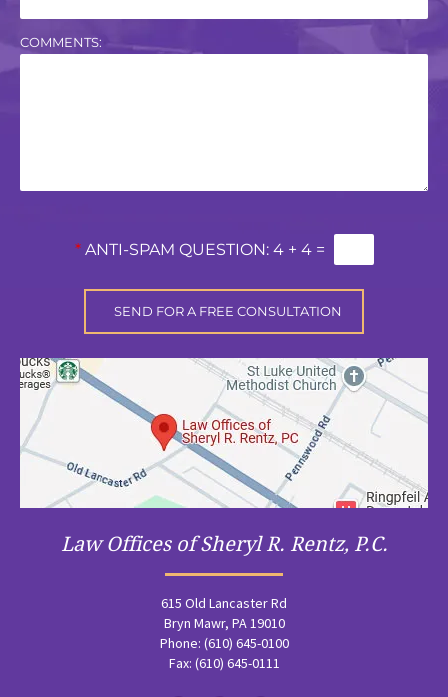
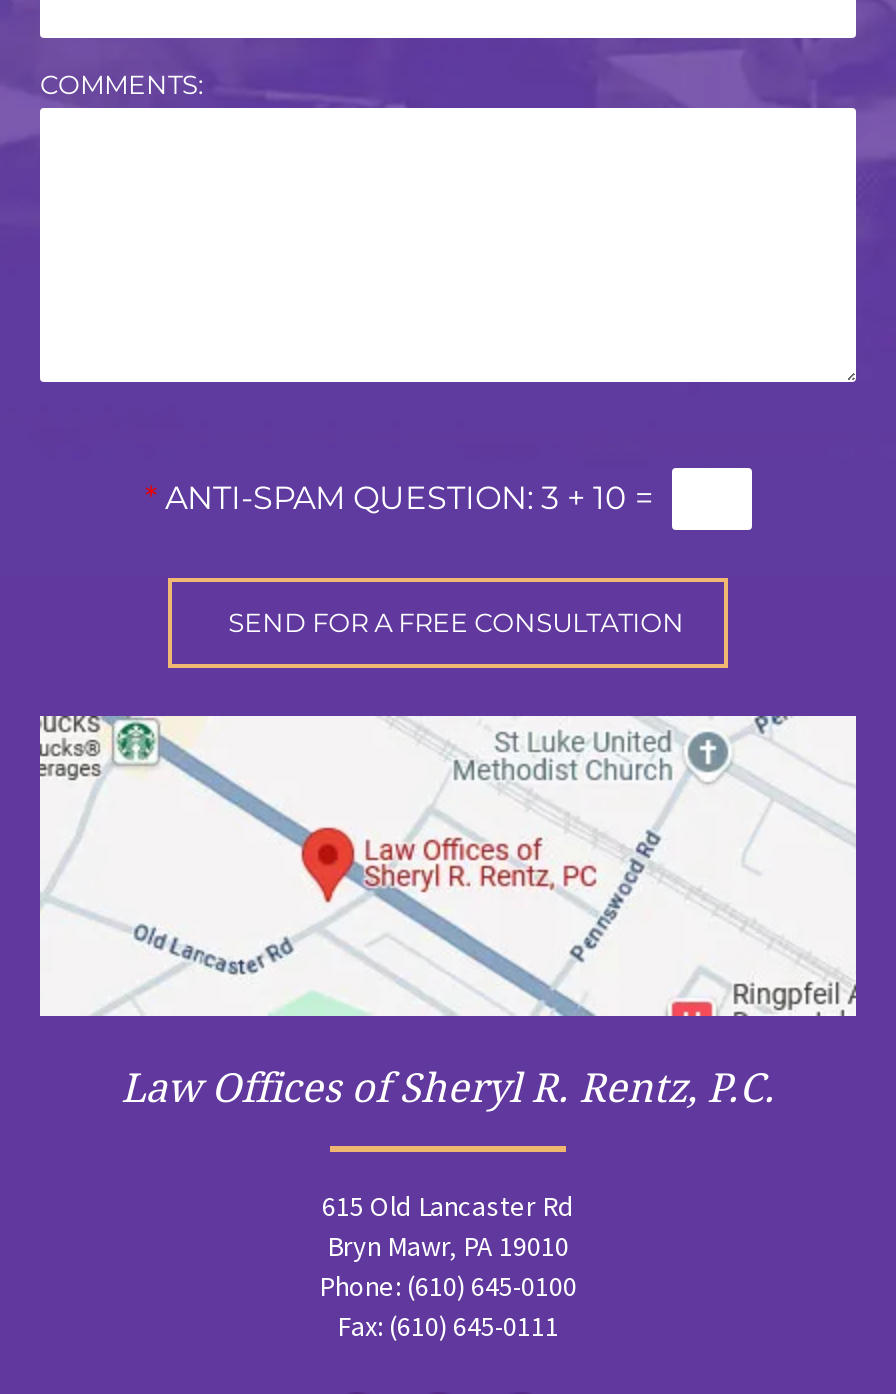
- * ANTI-SPAM QUESTION: 4 + 4 =
+ * ANTI-SPAM QUESTION: 3 + 10 =
